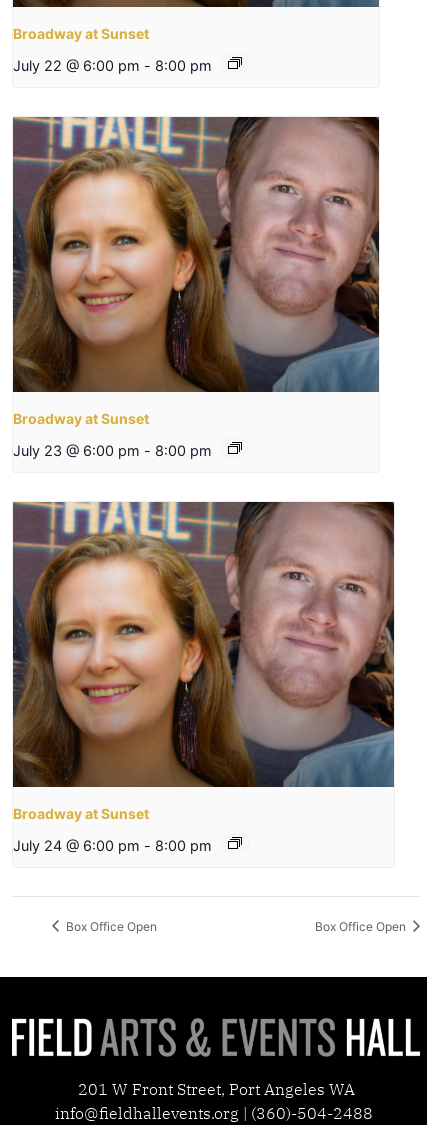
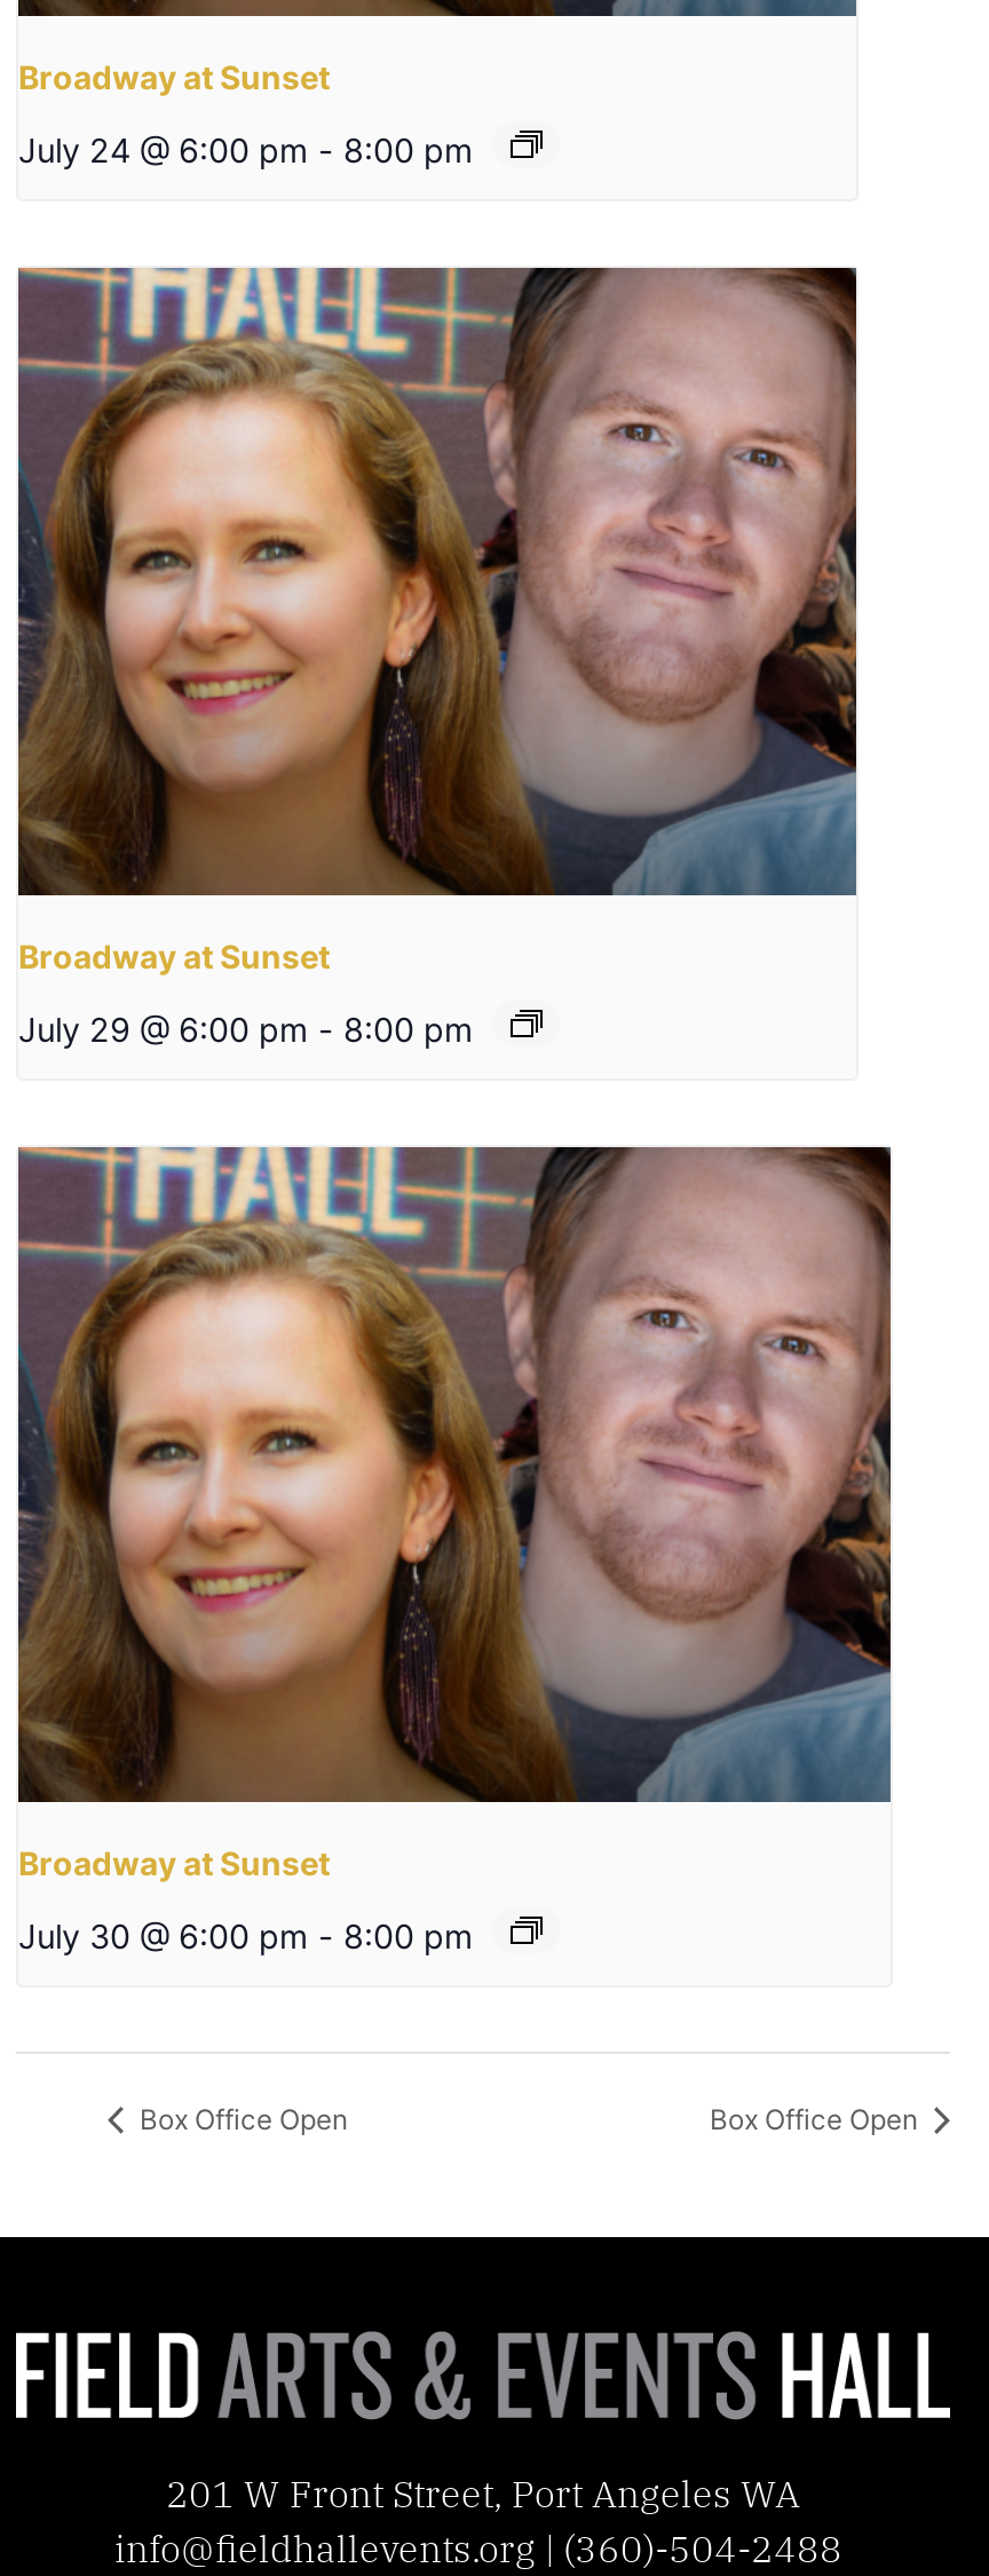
- July 22 @ 6:00 pm - 8:00 pm
+ July 24 @ 6:00 pm - 8:00 pm

- July 23 @ 6:00 pm - 8:00 pm
+ July 29 @ 6:00 pm - 8:00 pm

- July 24 @ 6:00 pm - 8:00 pm
+ July 30 @ 6:00 pm - 8:00 pm
